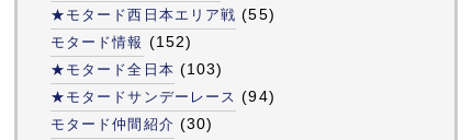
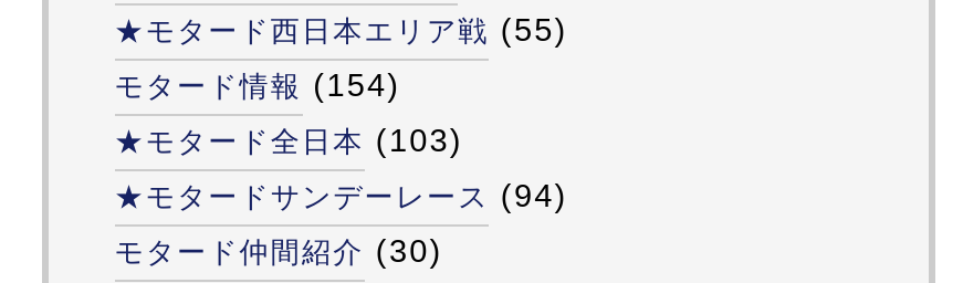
- モタード情報(152)
+ モタード情報(154)
